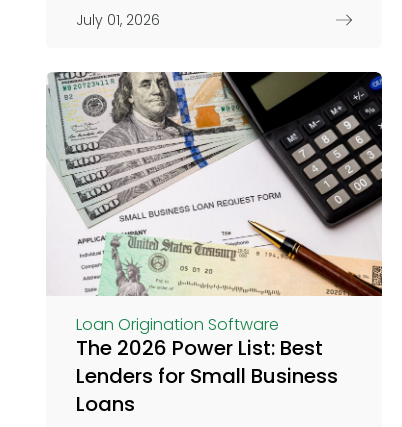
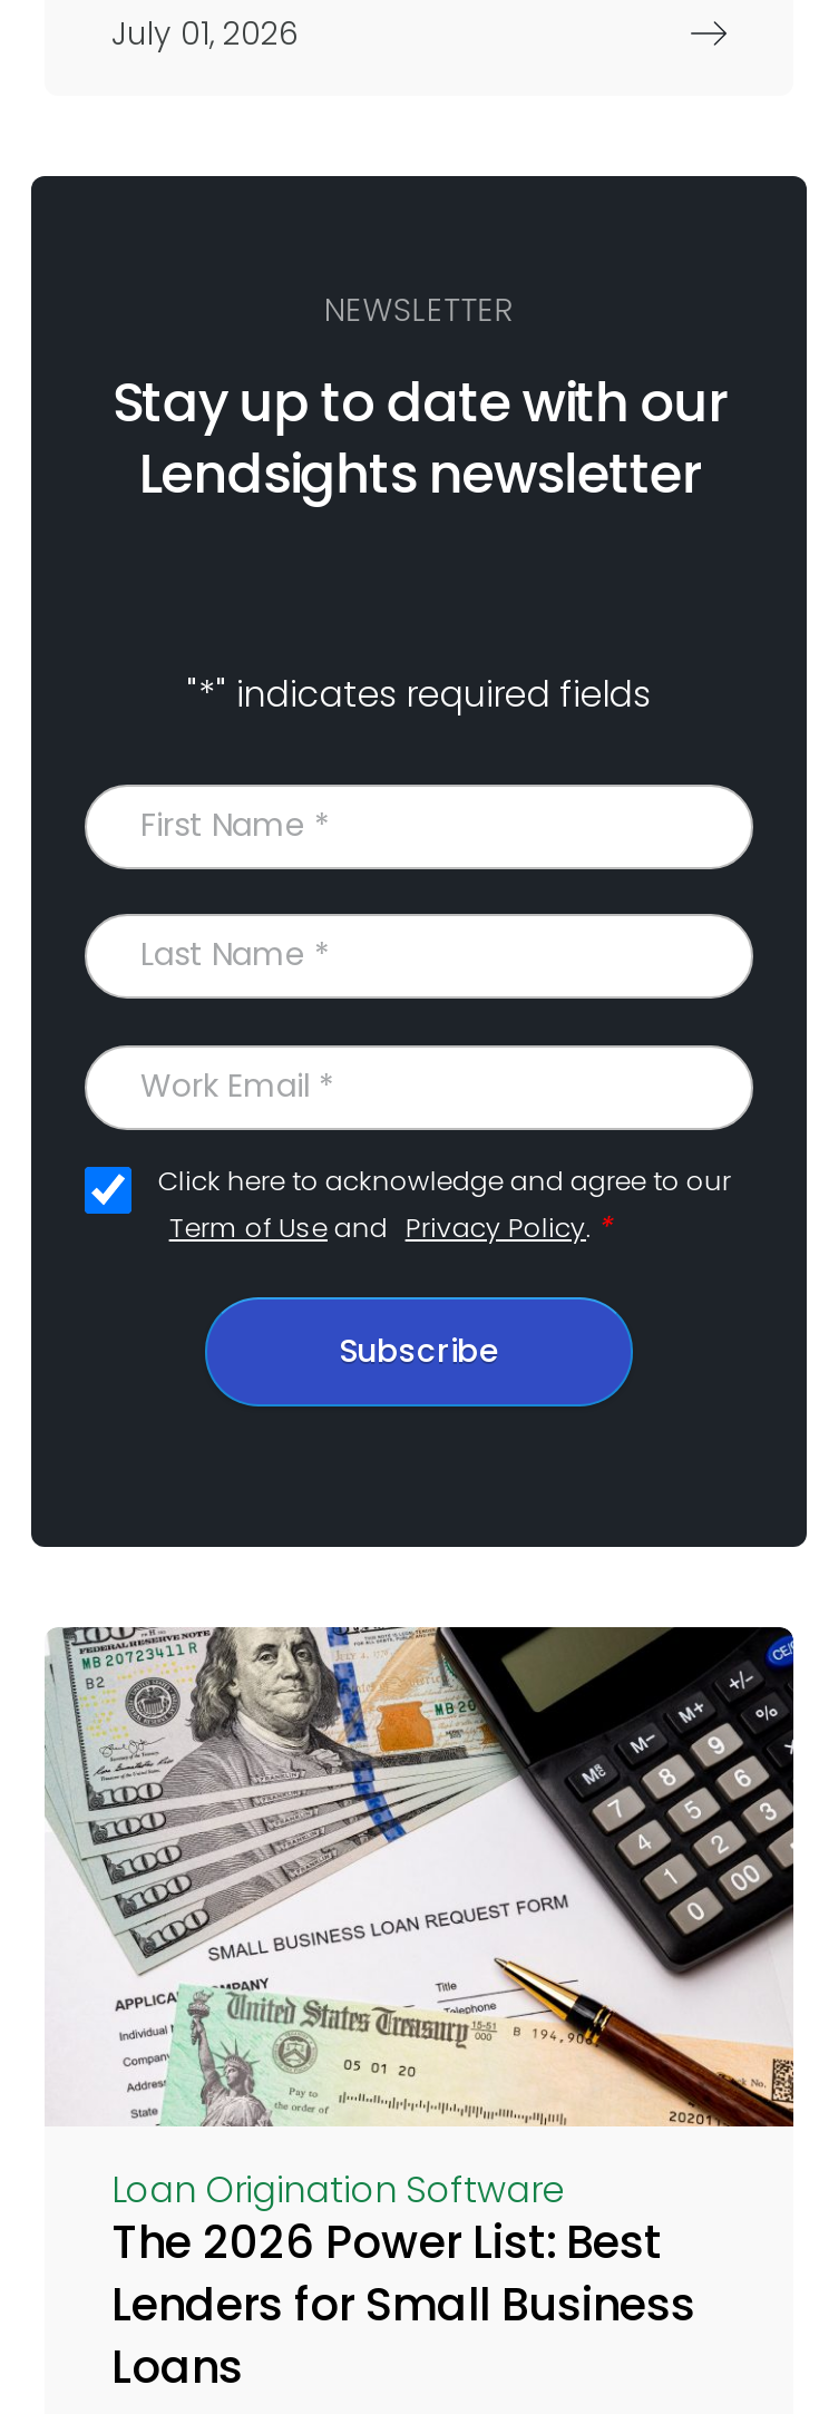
+ [image]
+ NEWSLETTER
+ Stay up to date with our
+ Lendsights newsletter
+ "* " indicates required fields

+ Click here to acknowledge and agree to our
+ Term of Use and Privacy Policy. *
+ Subscribe
